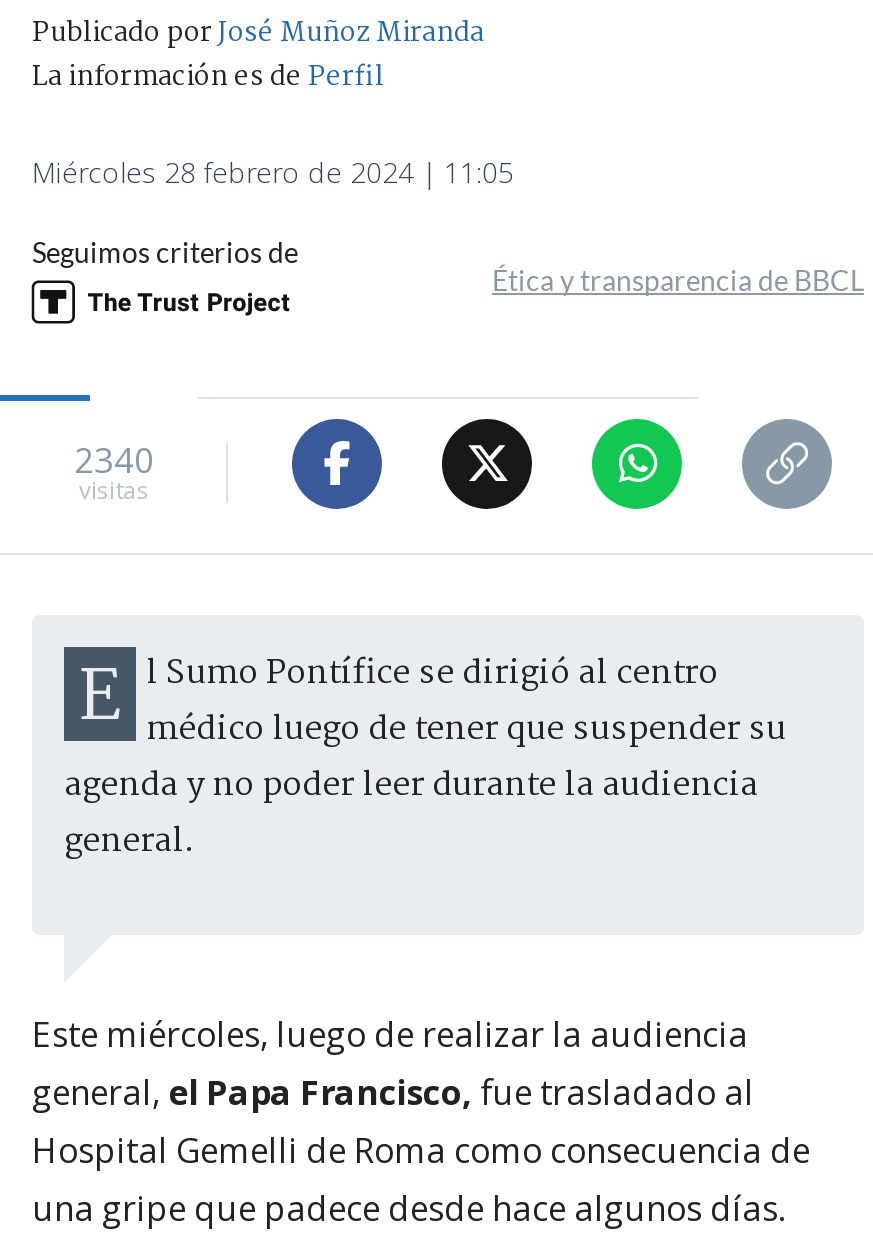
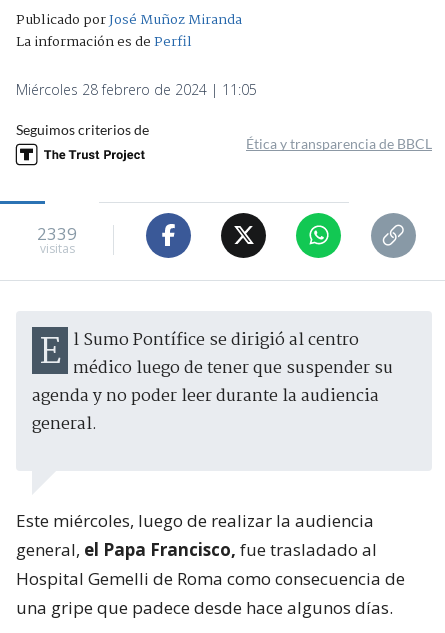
- 2340
+ 2339
